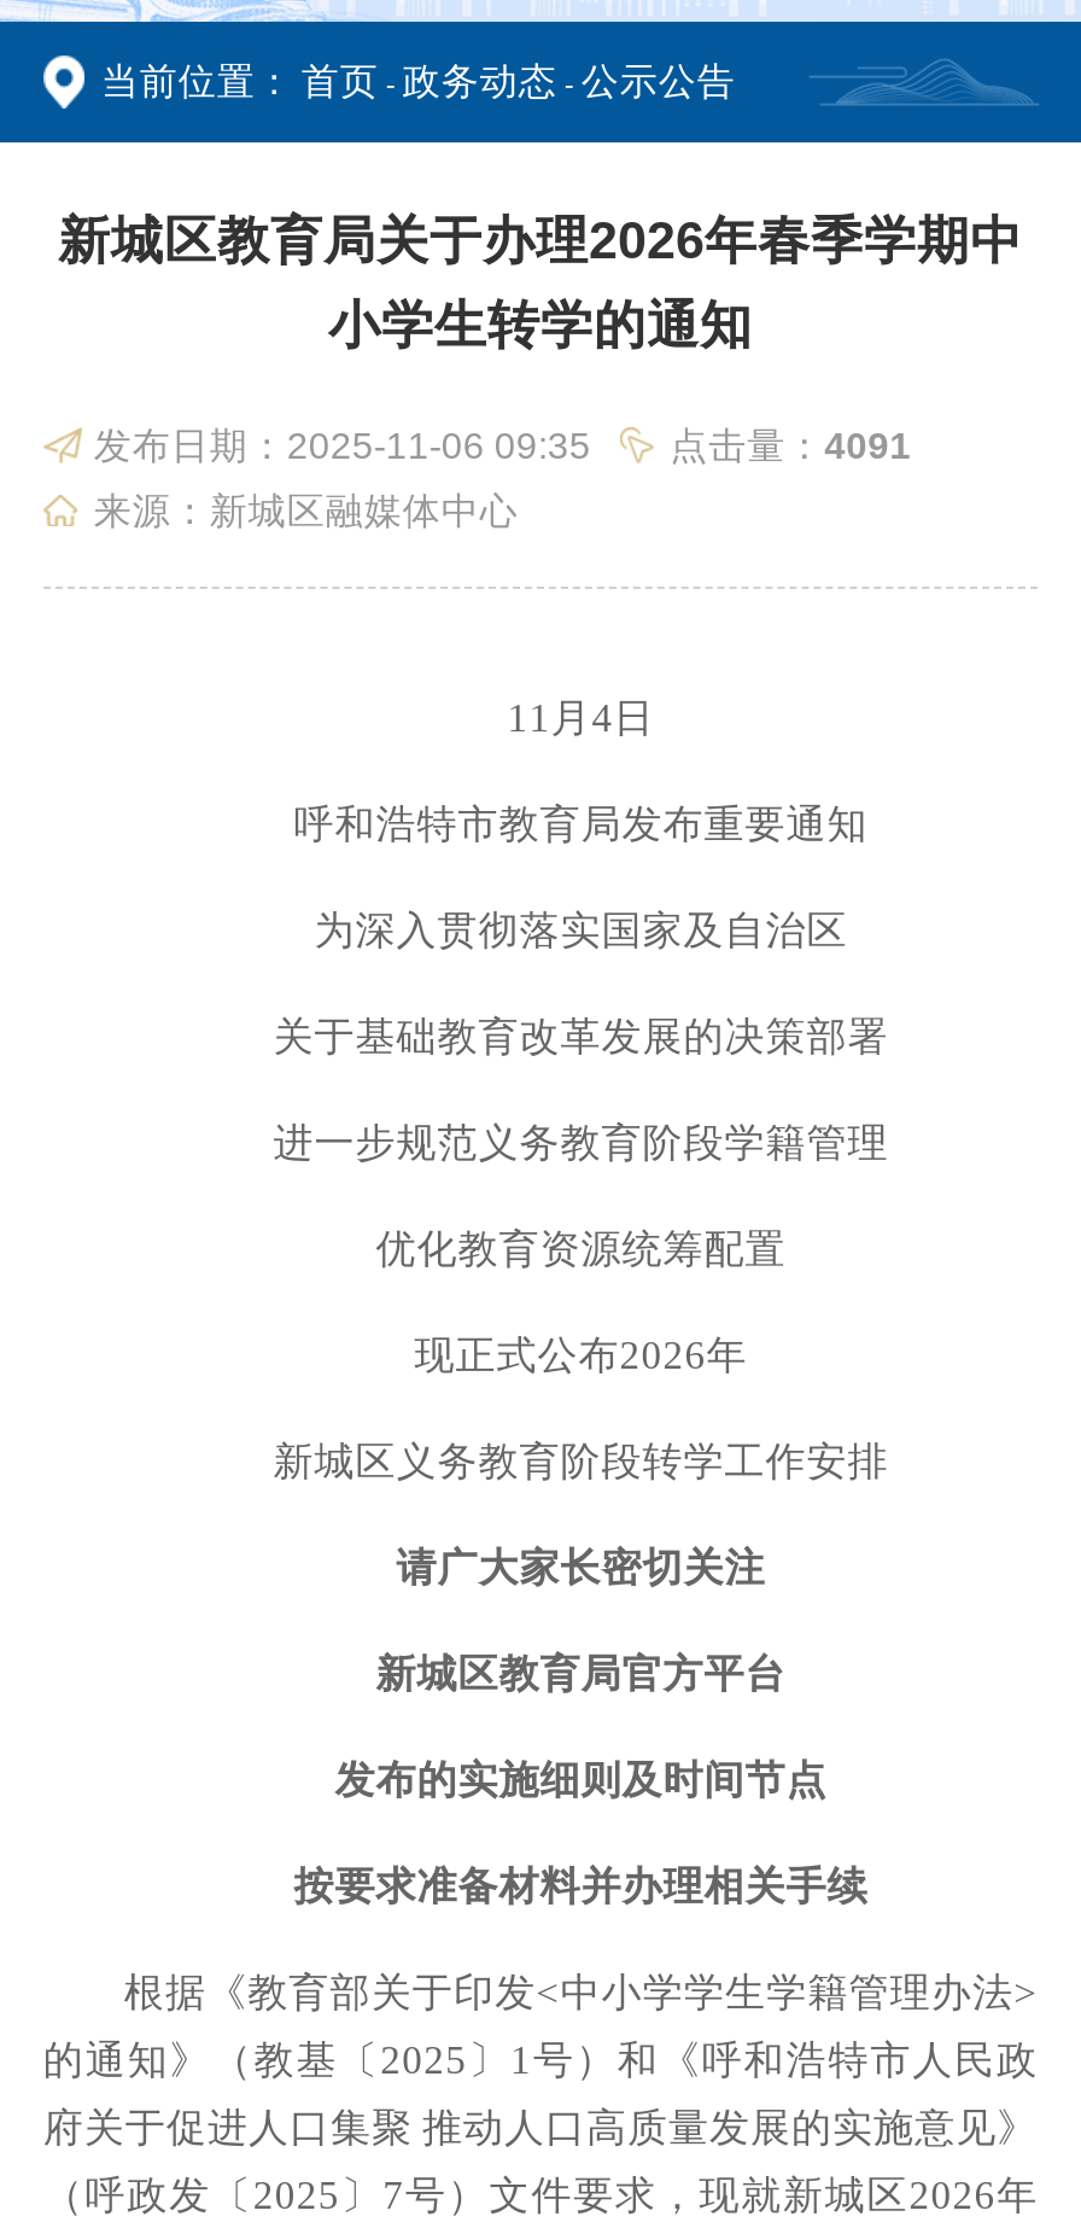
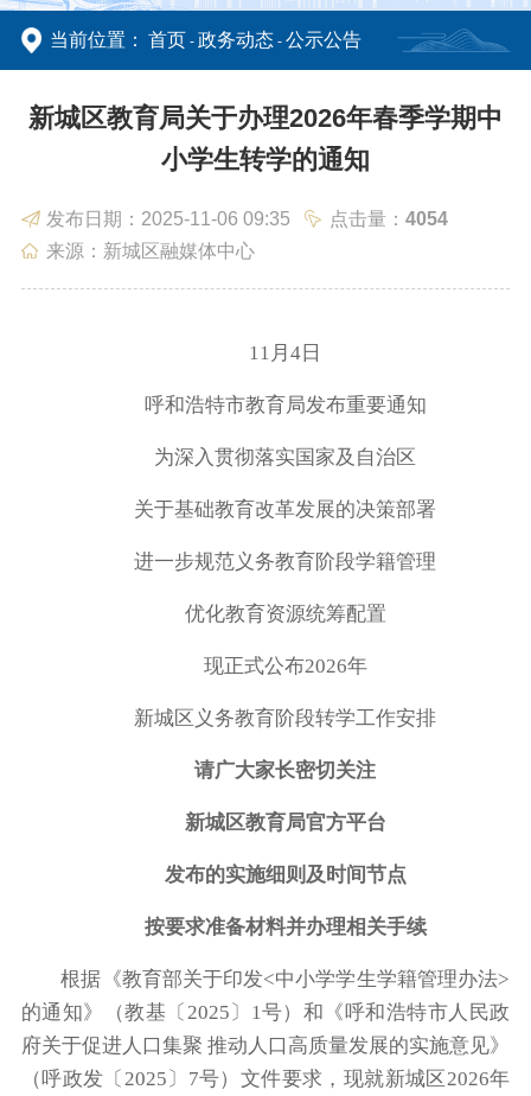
- 发布日期：2025-11-06 09:35 点击量：4091
+ 发布日期：2025-11-06 09:35 点击量：4054
